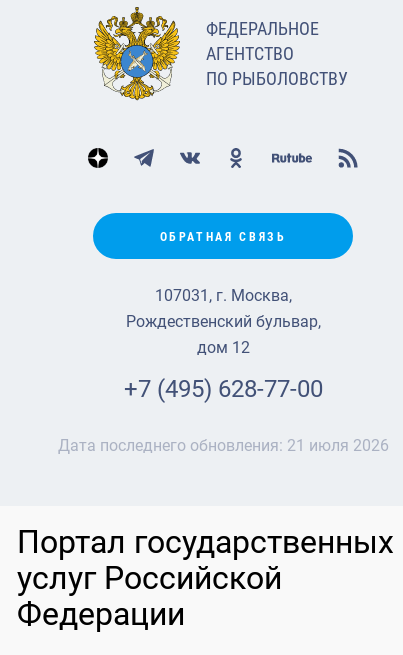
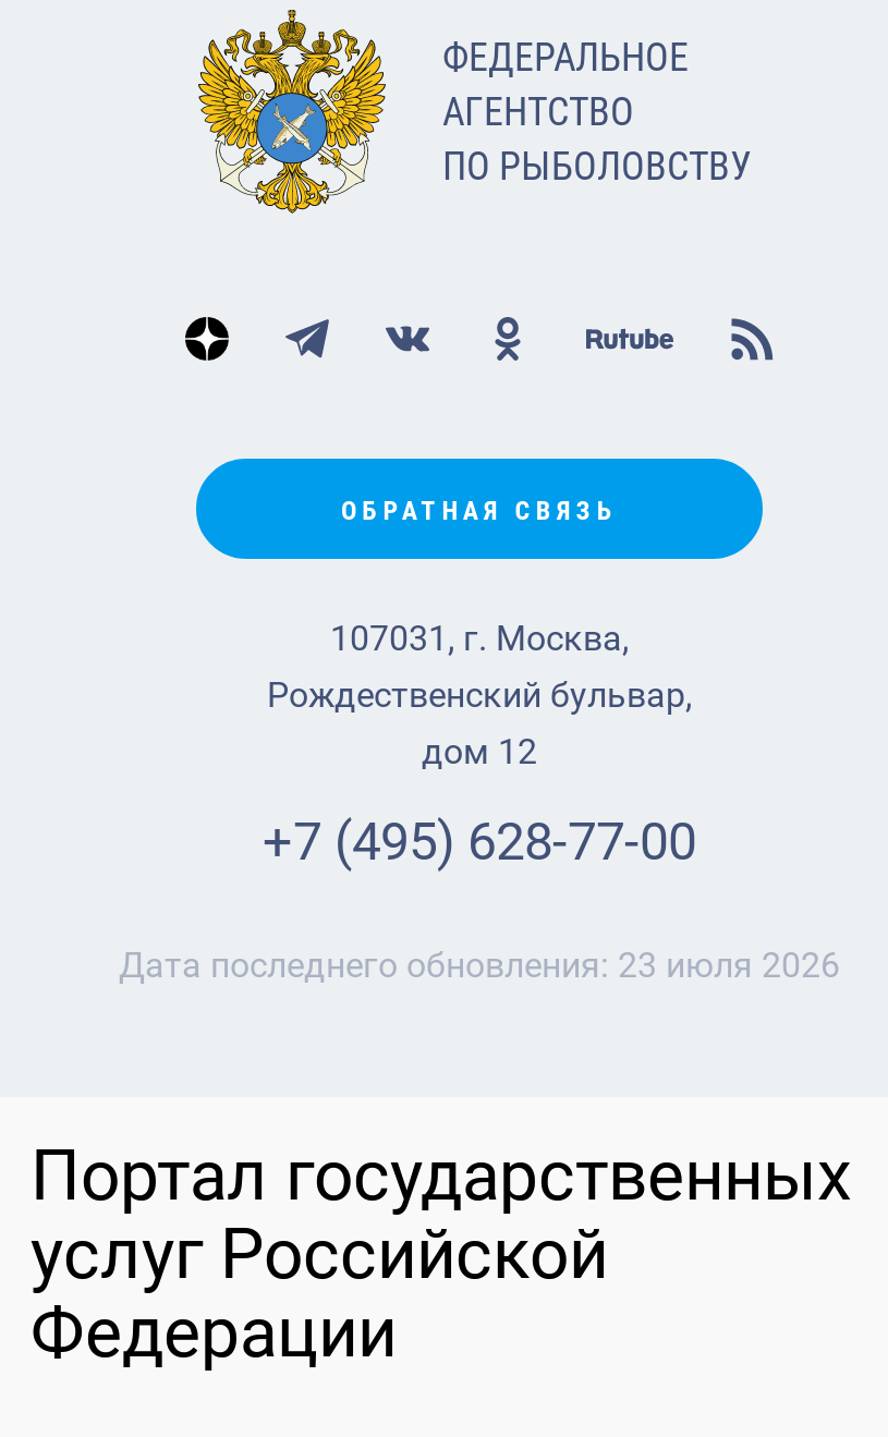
- Дата последнего обновления: 21 июля 2026
+ Дата последнего обновления: 23 июля 2026
